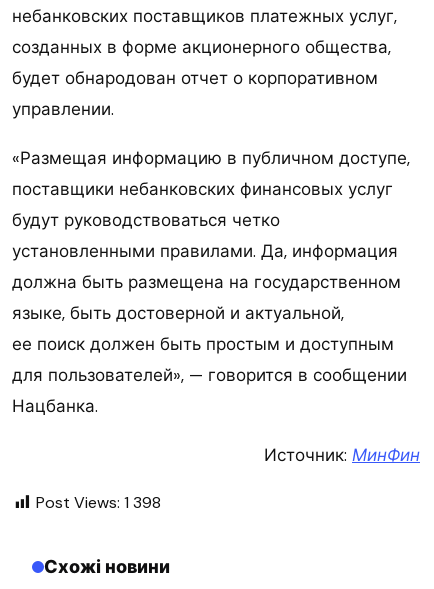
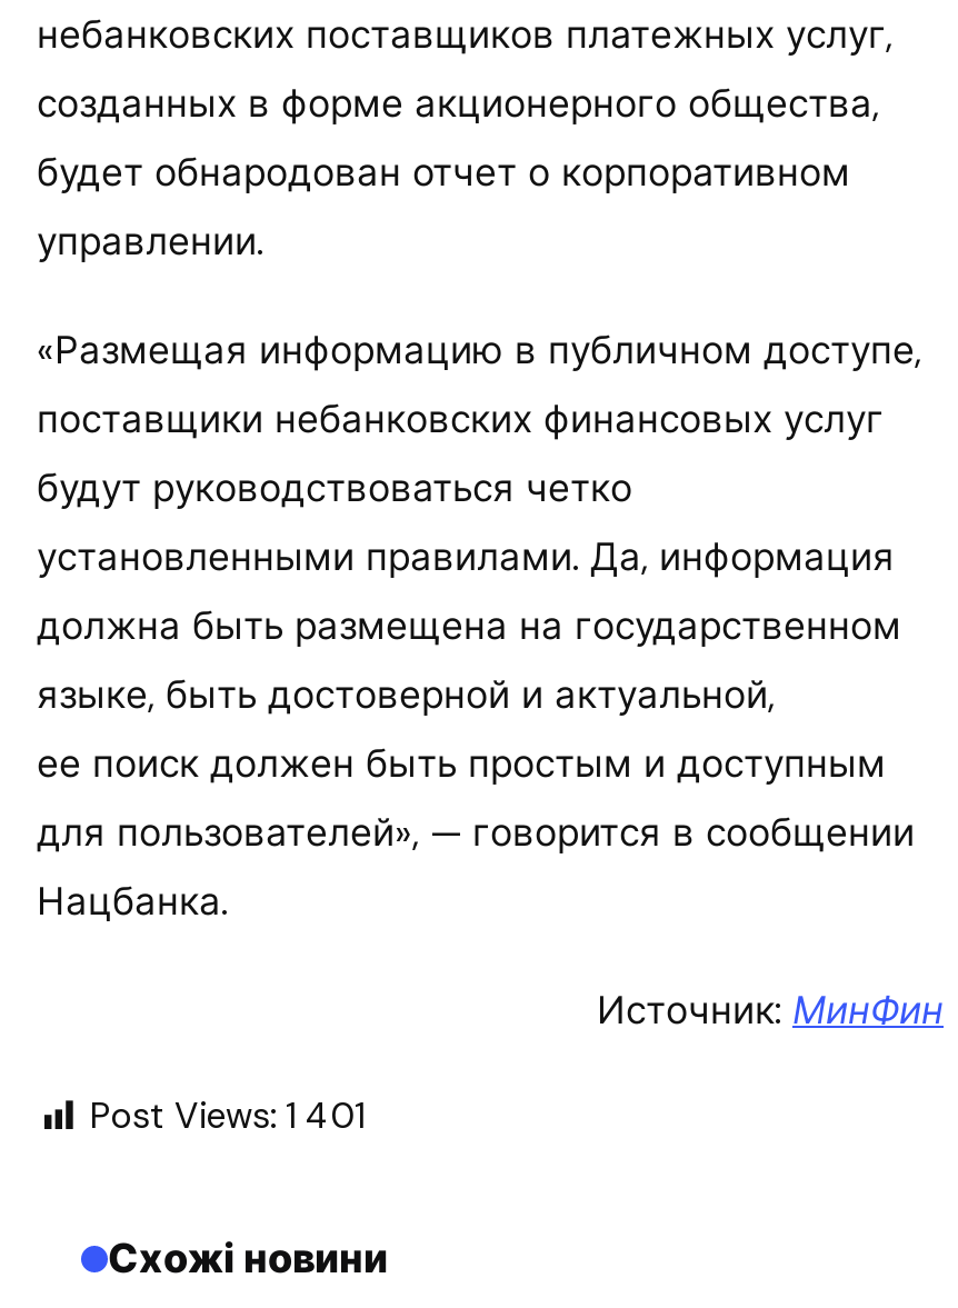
- Post Views: 1 398
+ Post Views: 1 401
